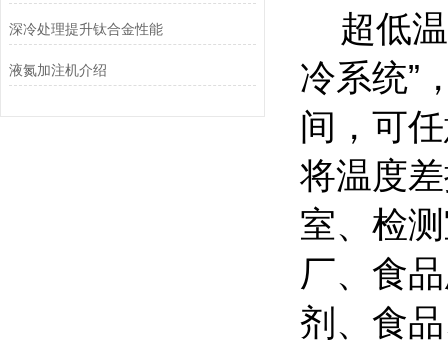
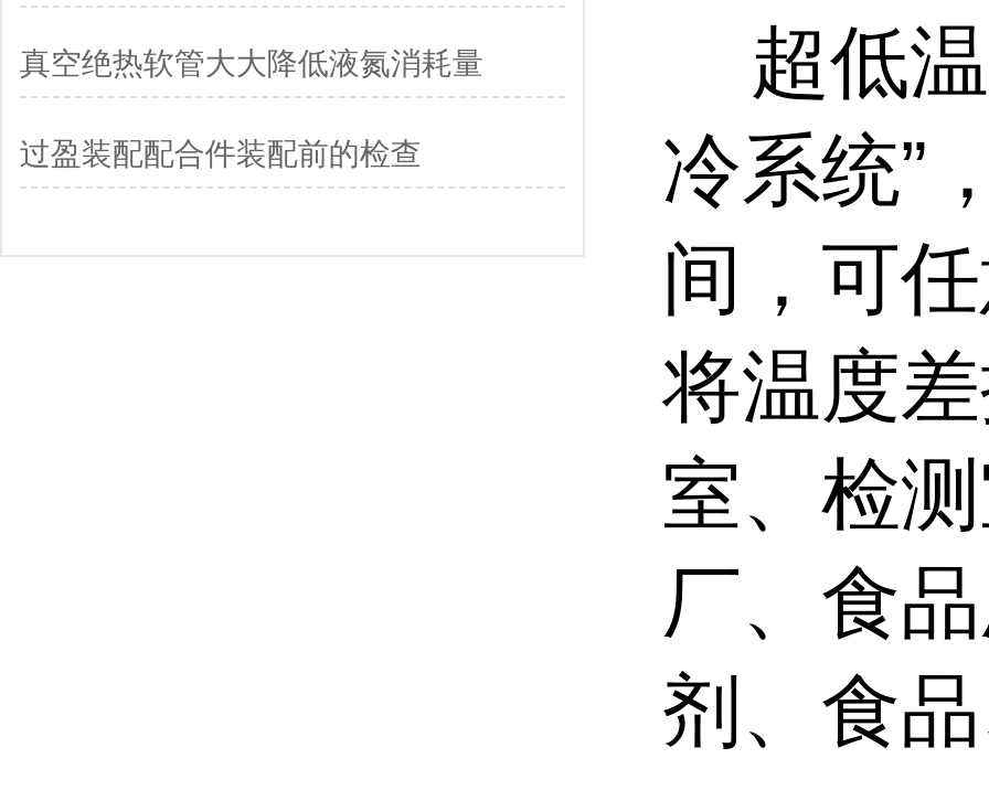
- 深冷处理提升钛合金性能
+ 真空绝热软管大大降低液氮消耗量

- 液氮加注机介绍
+ 过盈装配配合件装配前的检查
